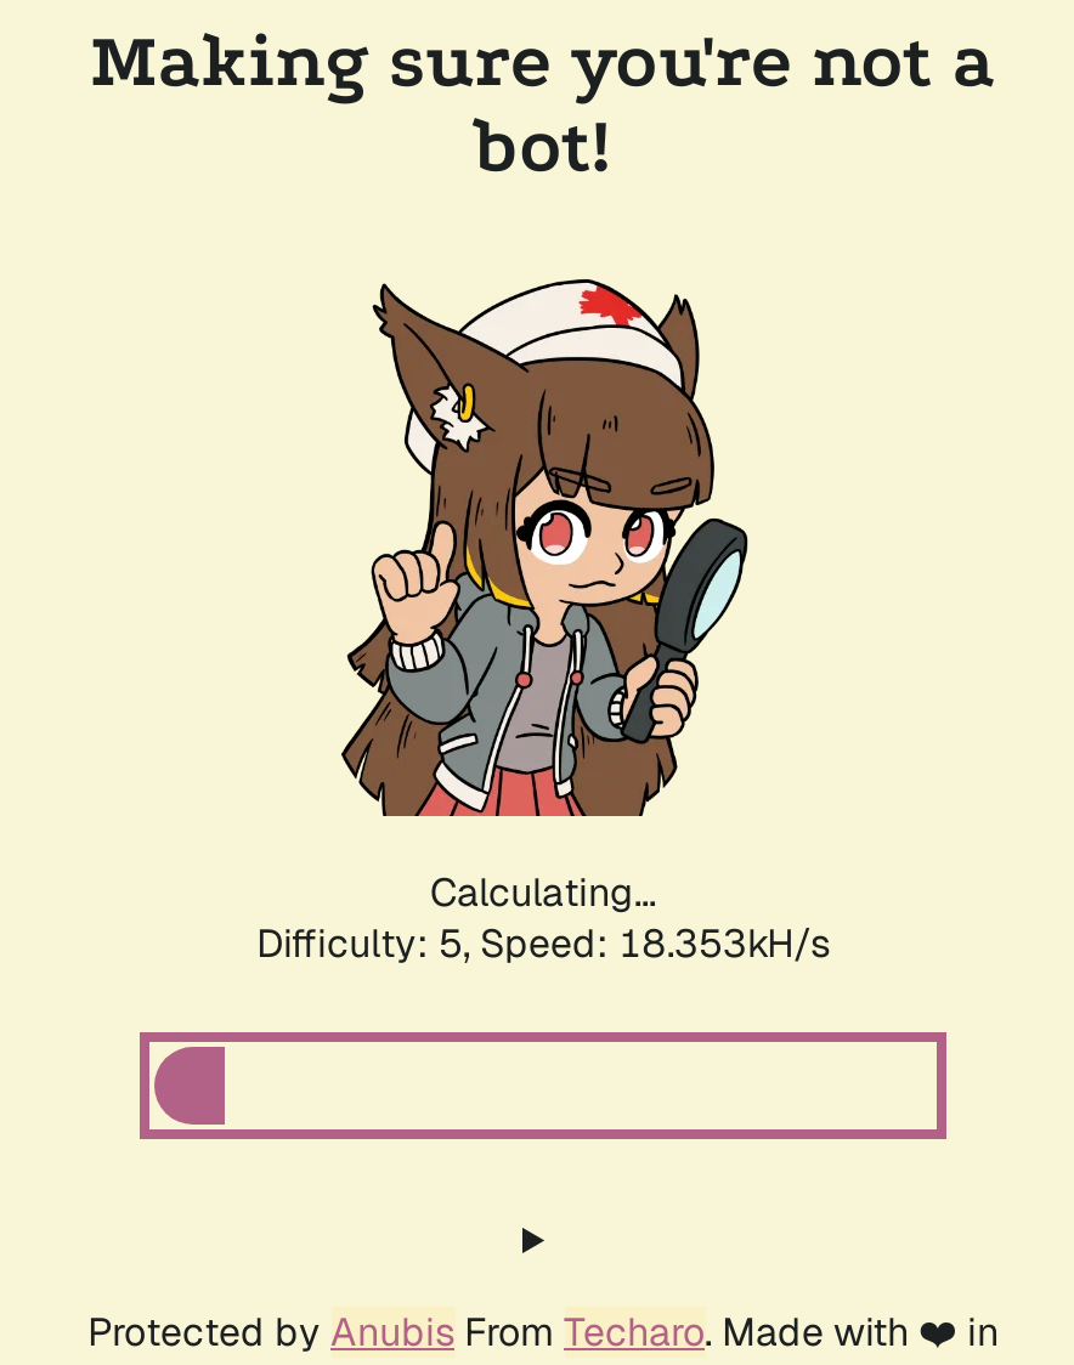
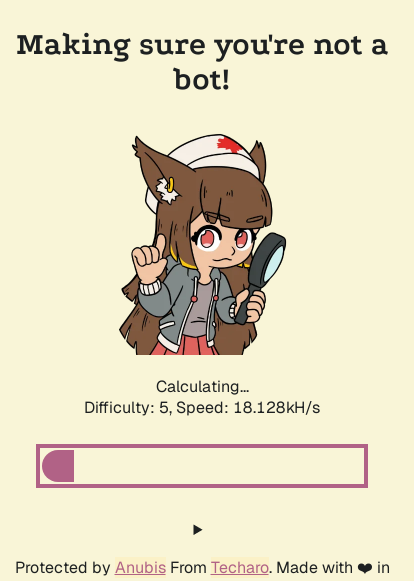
- Difficulty: 5, Speed: 18.353kH/s
+ Difficulty: 5, Speed: 18.128kH/s
